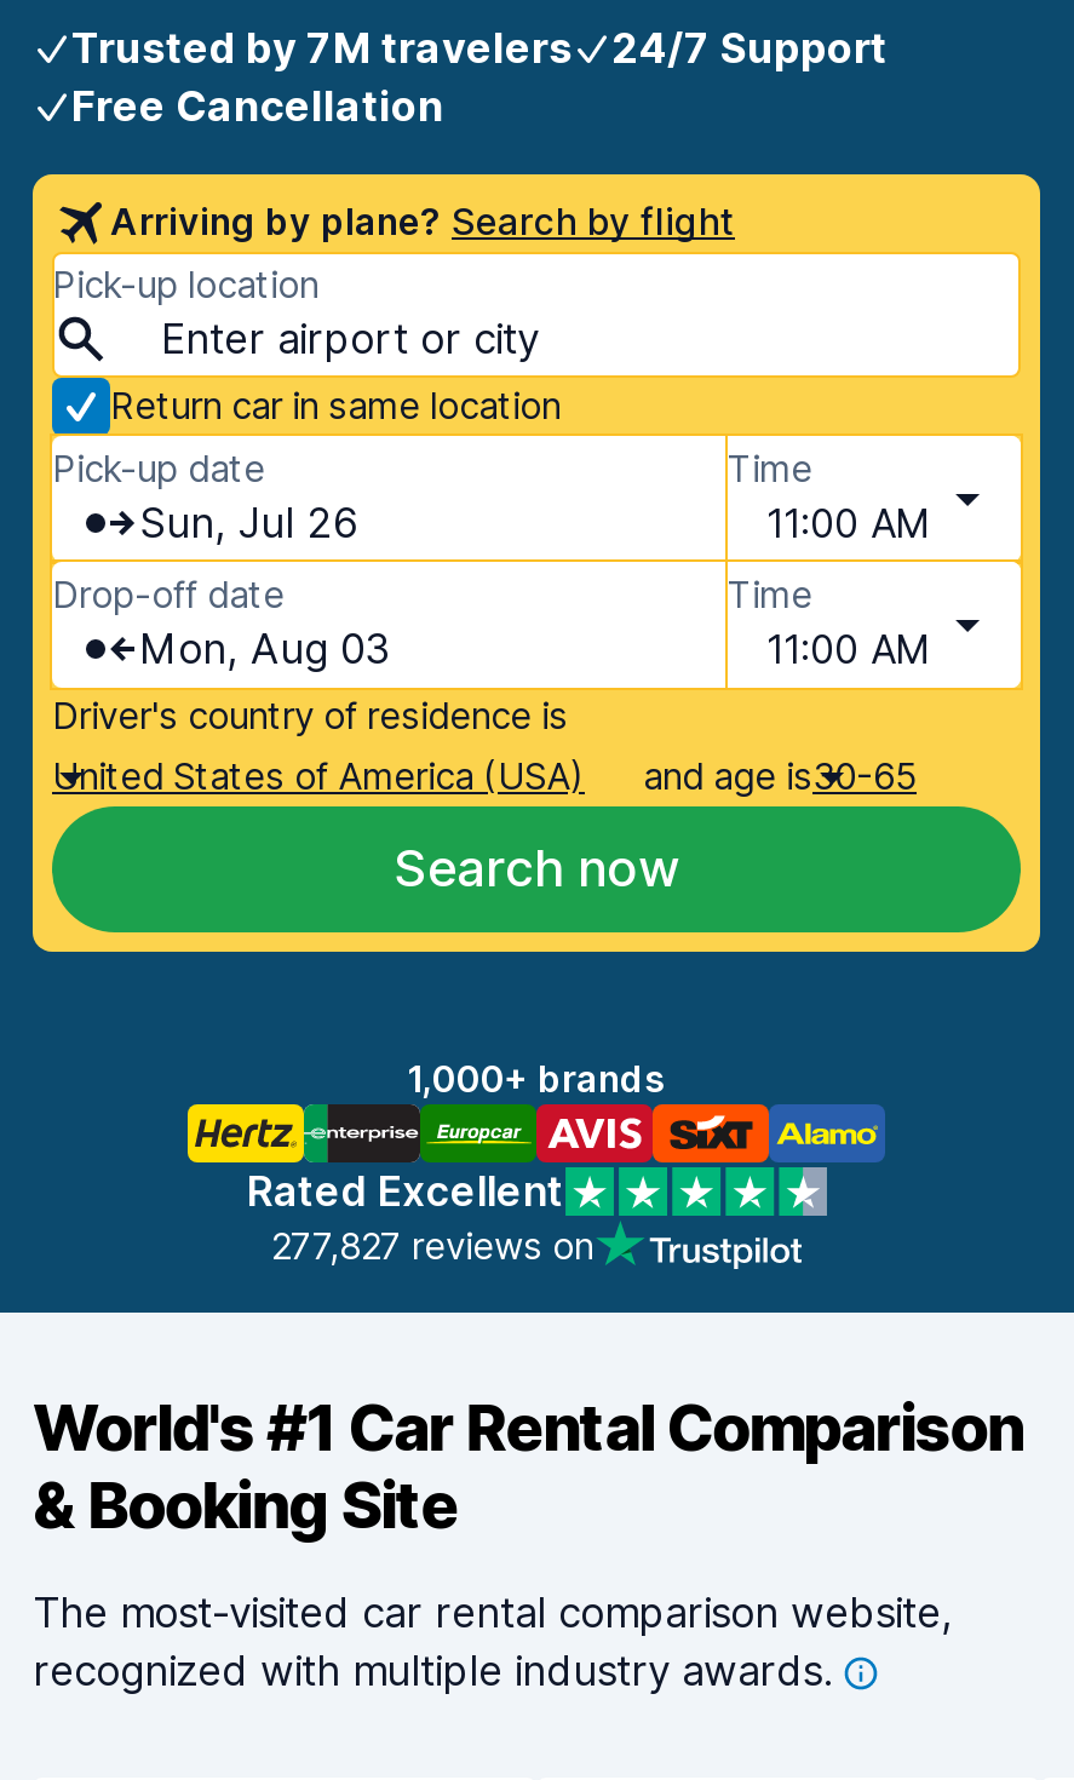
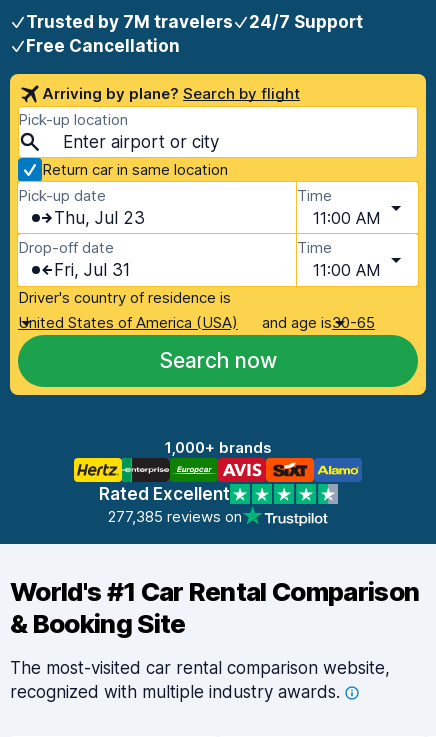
- Sun, Jul 26
+ Thu, Jul 23

- Mon, Aug 03
+ Fri, Jul 31

- 277,827 reviews on
+ 277,385 reviews on
